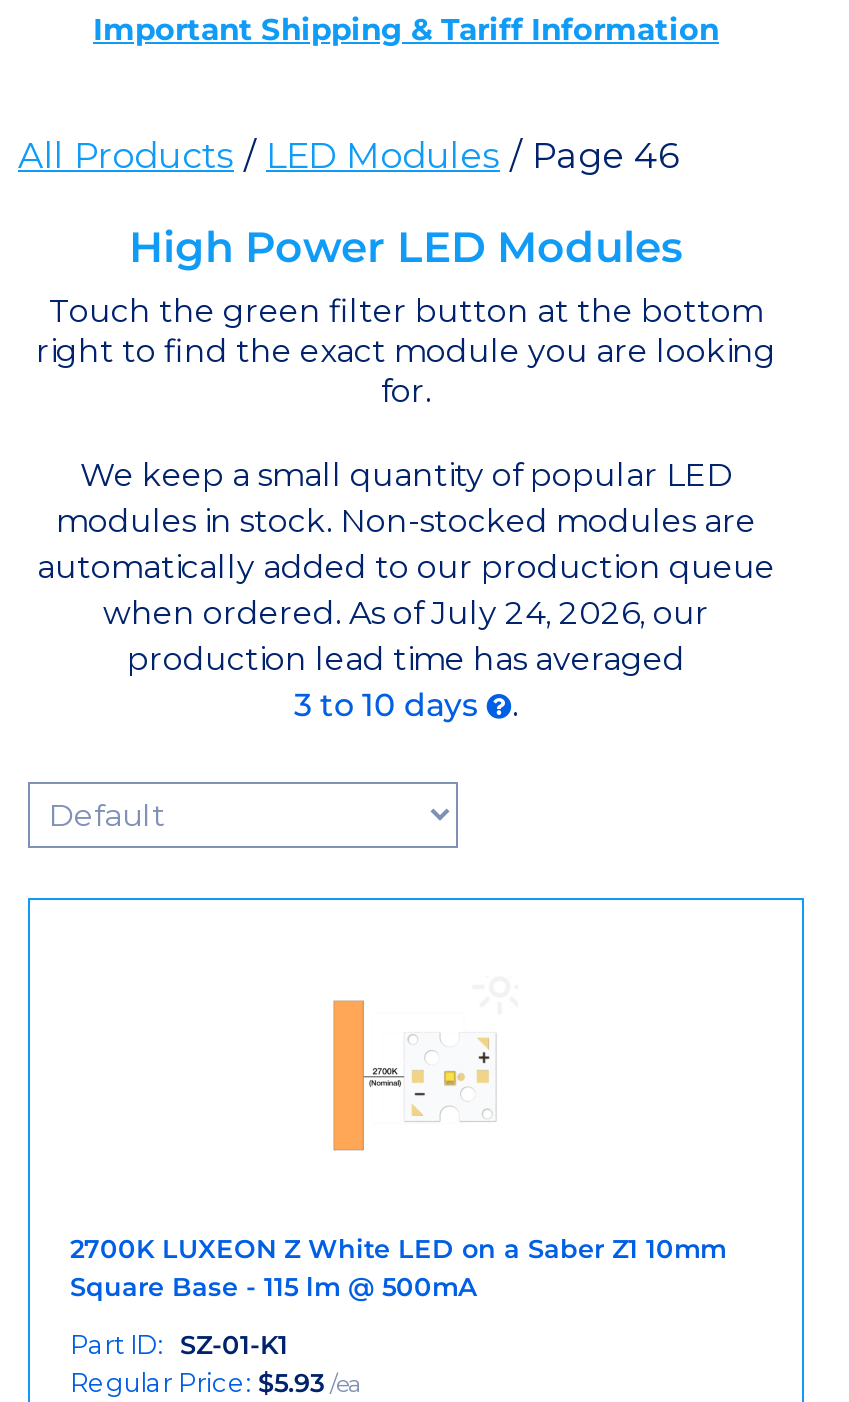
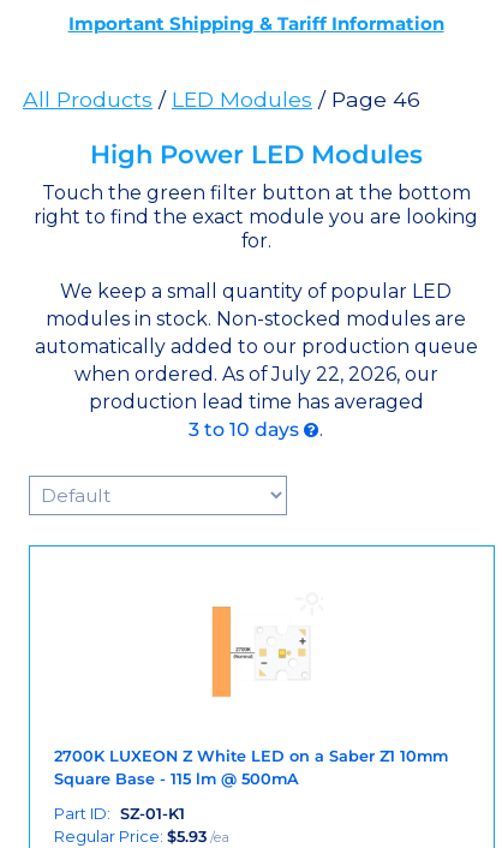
- when ordered. As of July 24, 2026, our
+ when ordered. As of July 22, 2026, our
